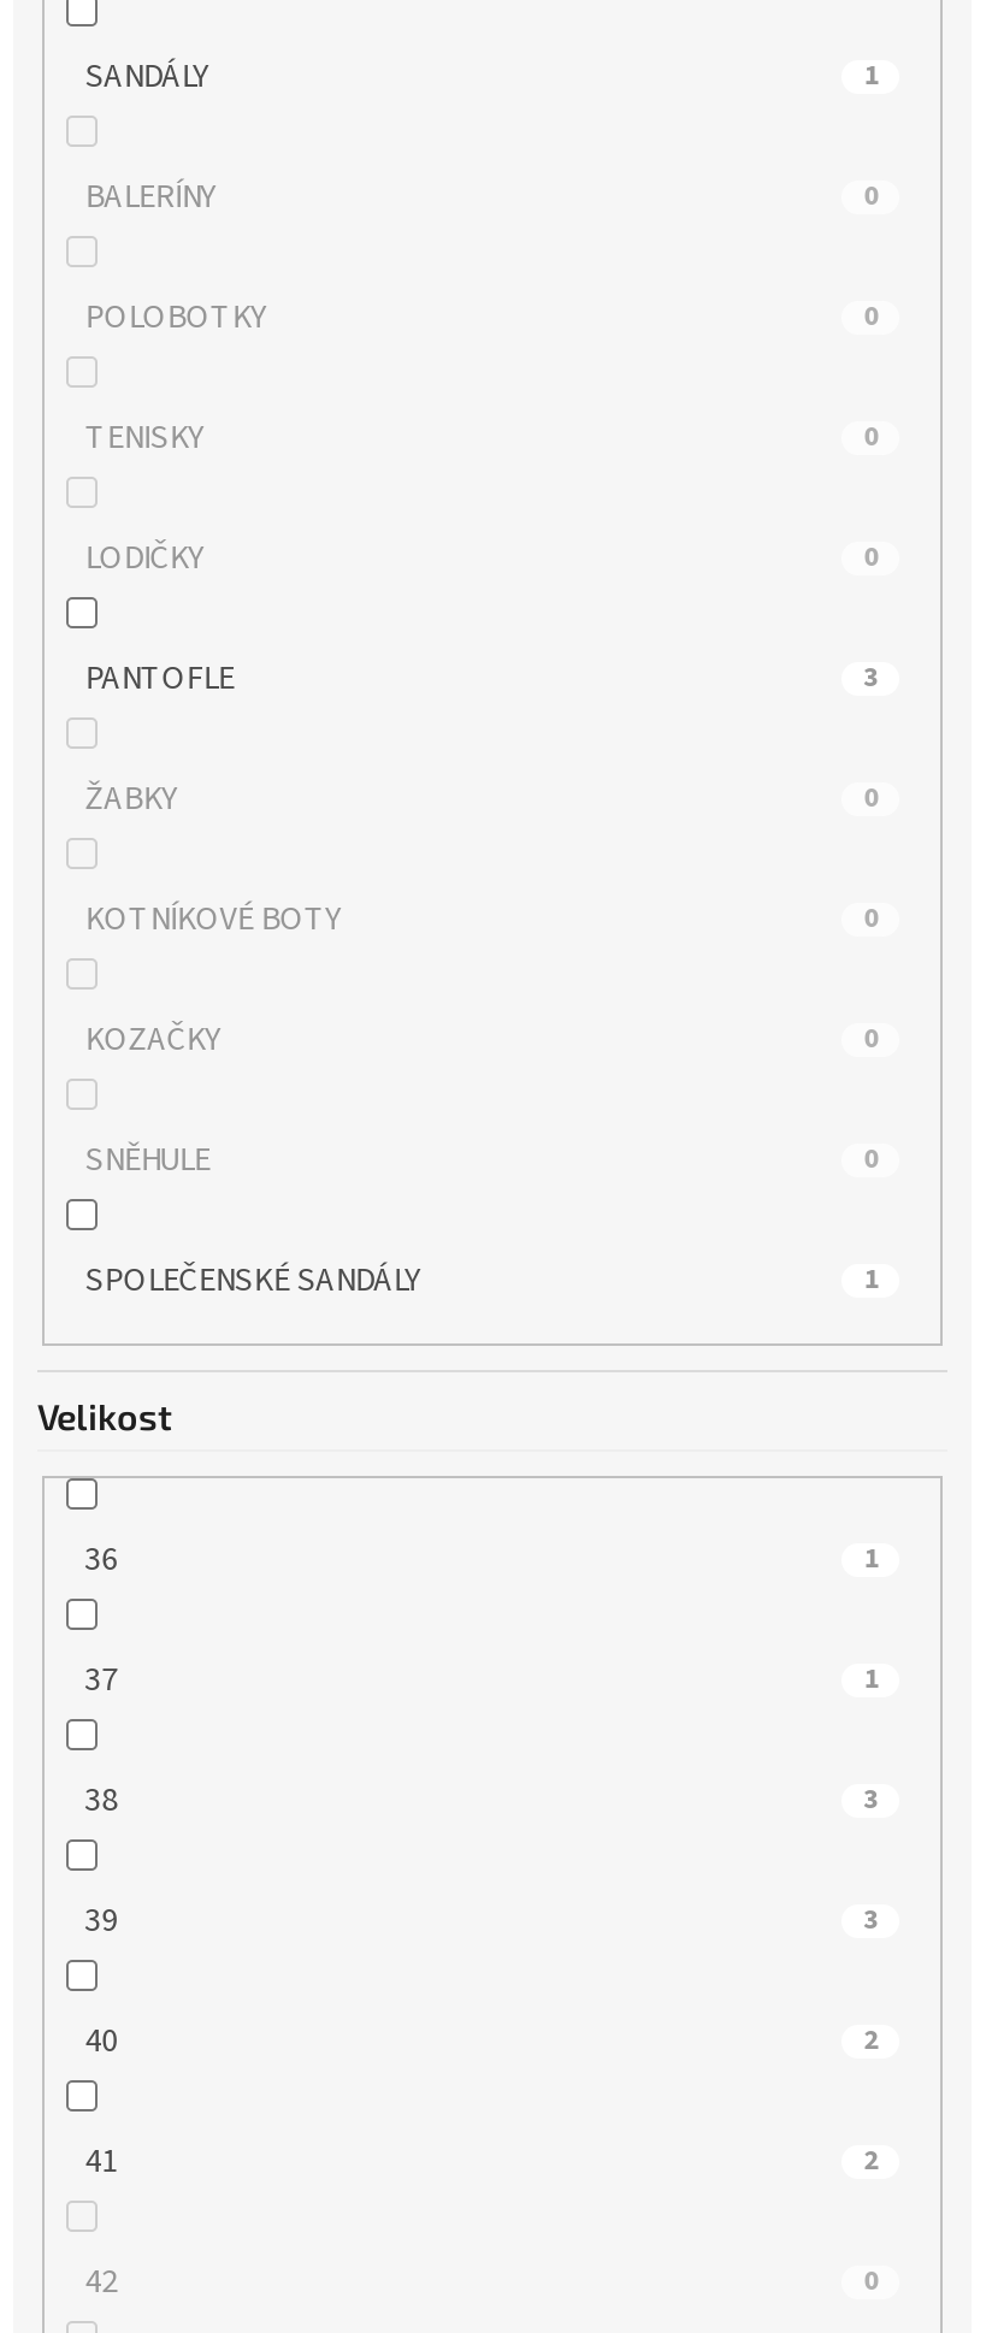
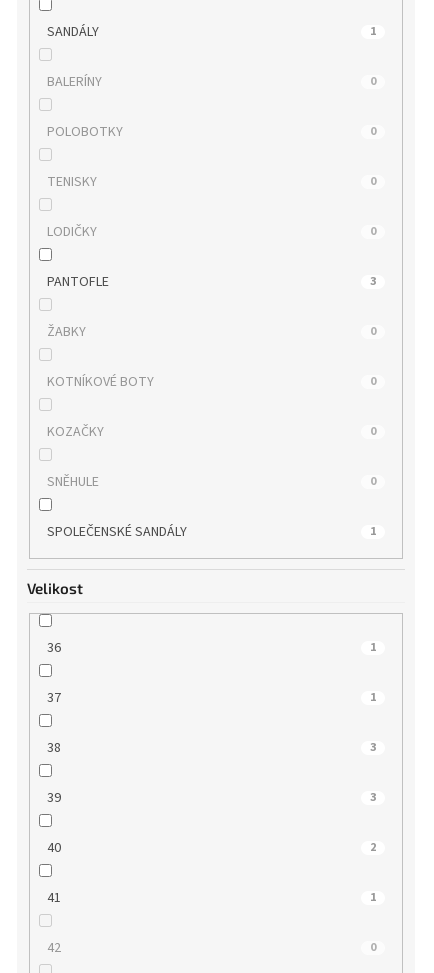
- 2
+ 1
